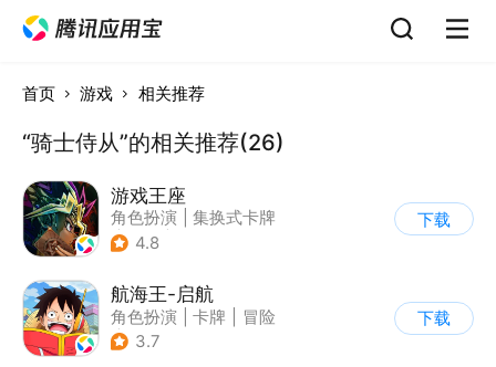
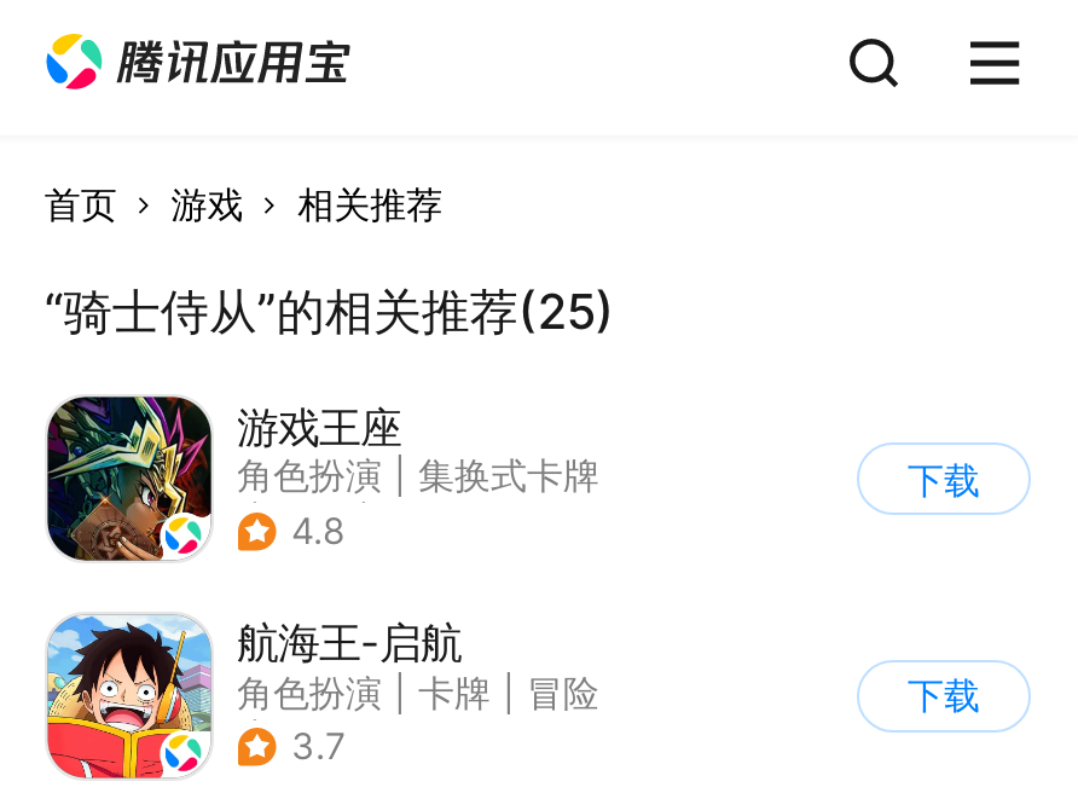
- “骑士侍从”的相关推荐(26)
+ “骑士侍从”的相关推荐(25)
